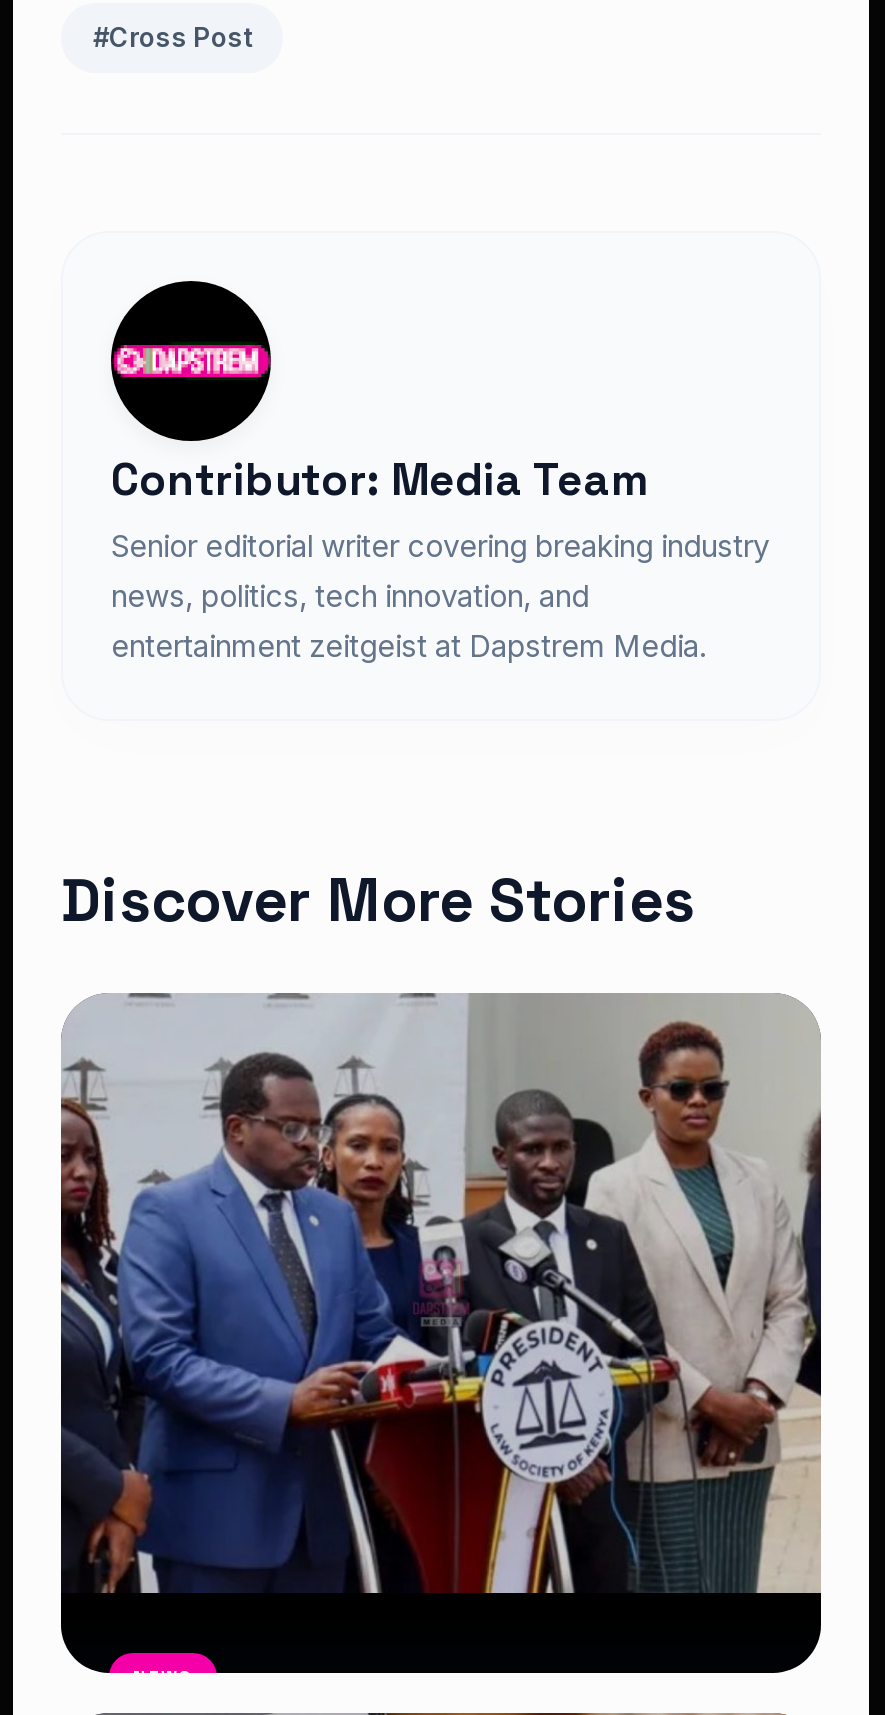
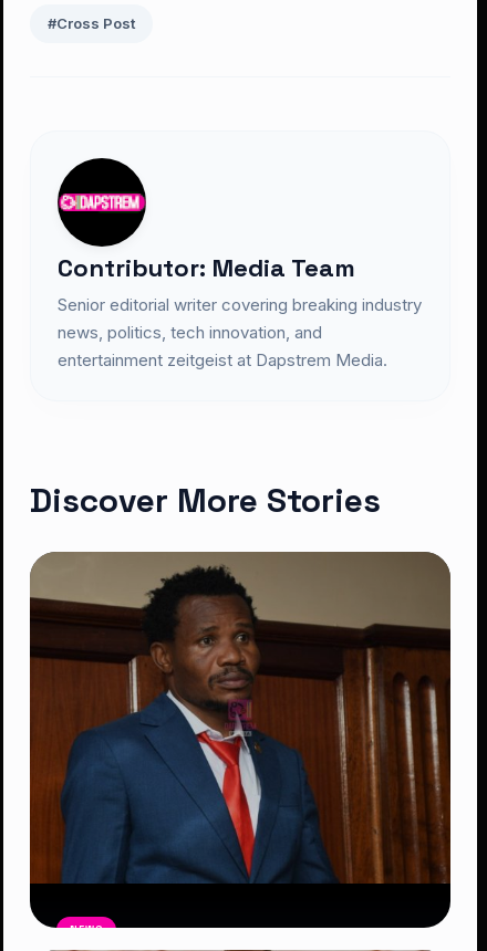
- [image]
+ [image]
